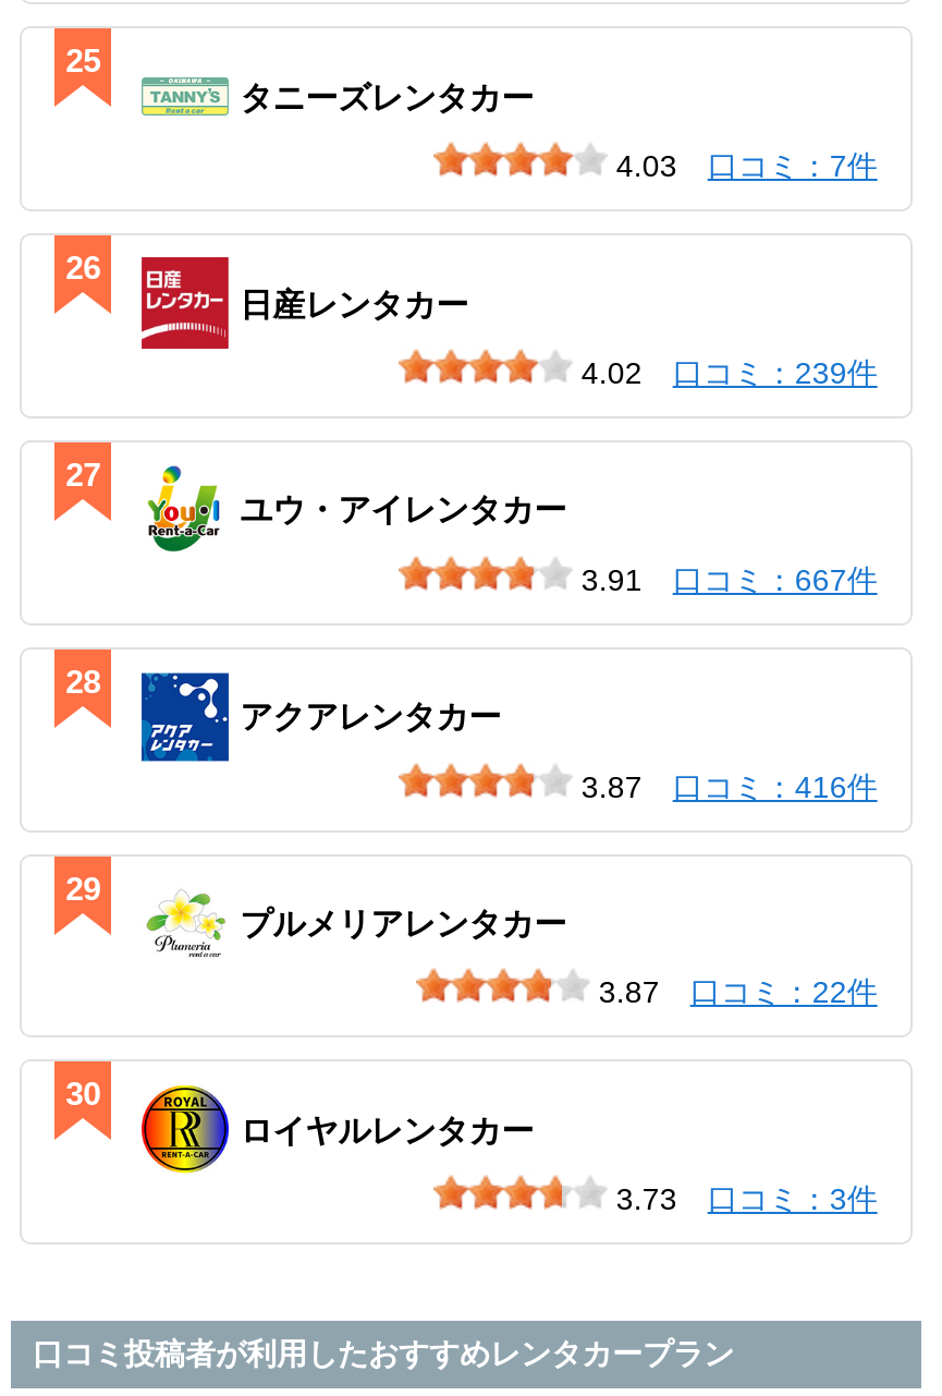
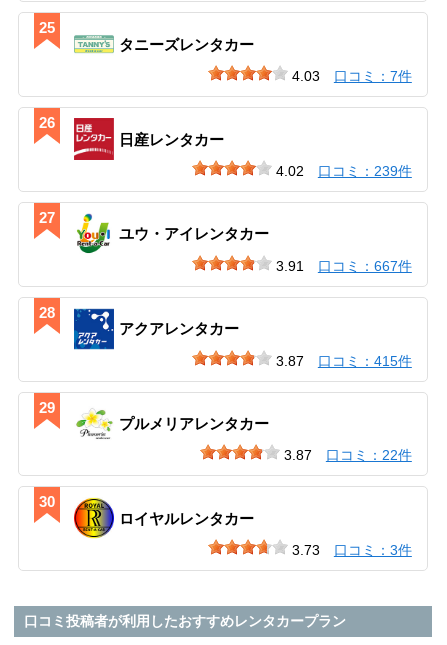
- 3.87 口コミ：416件
+ 3.87 口コミ：415件
